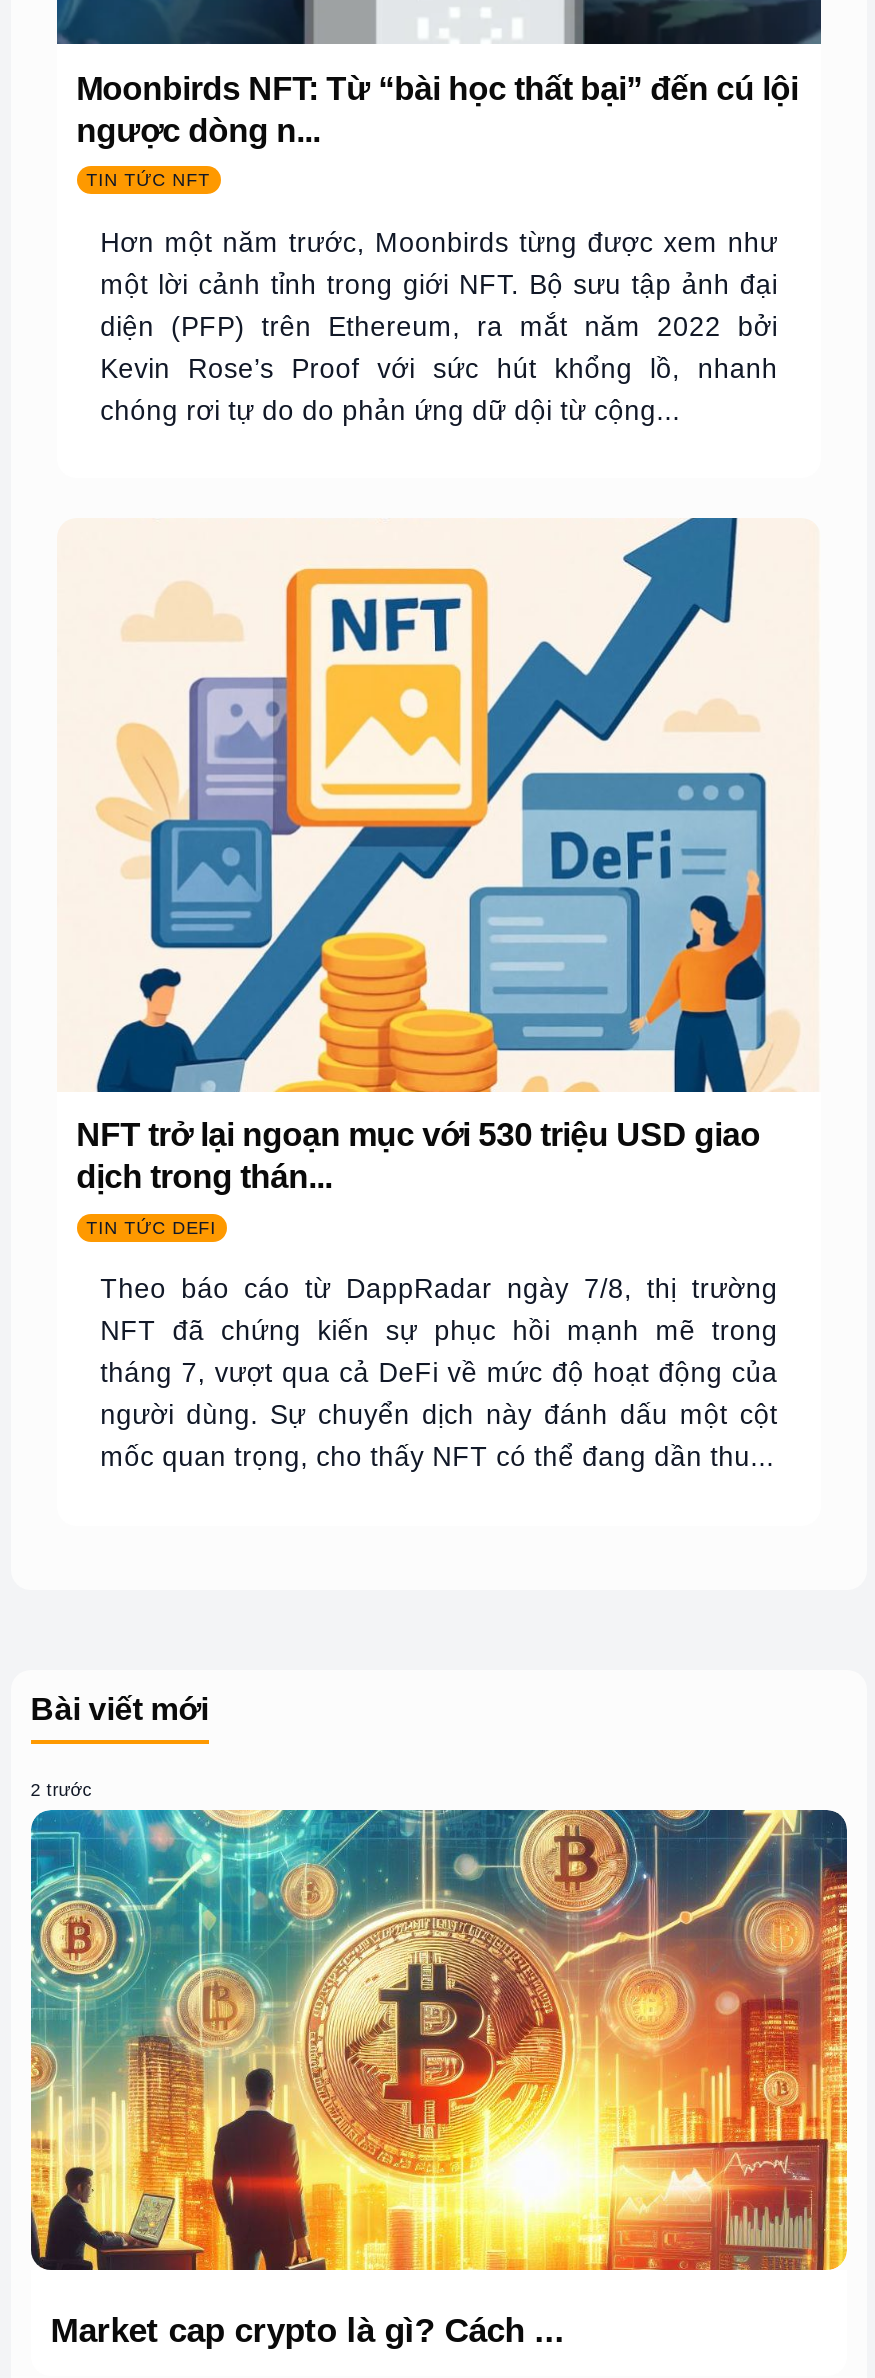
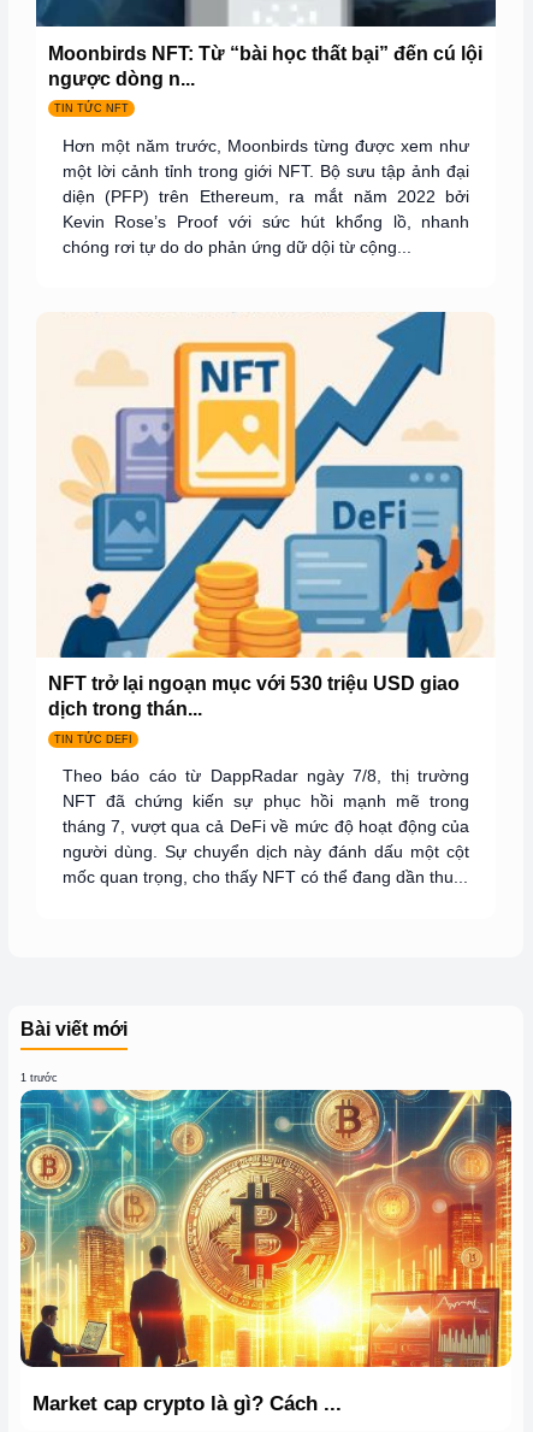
- 2 trước
+ 1 trước
